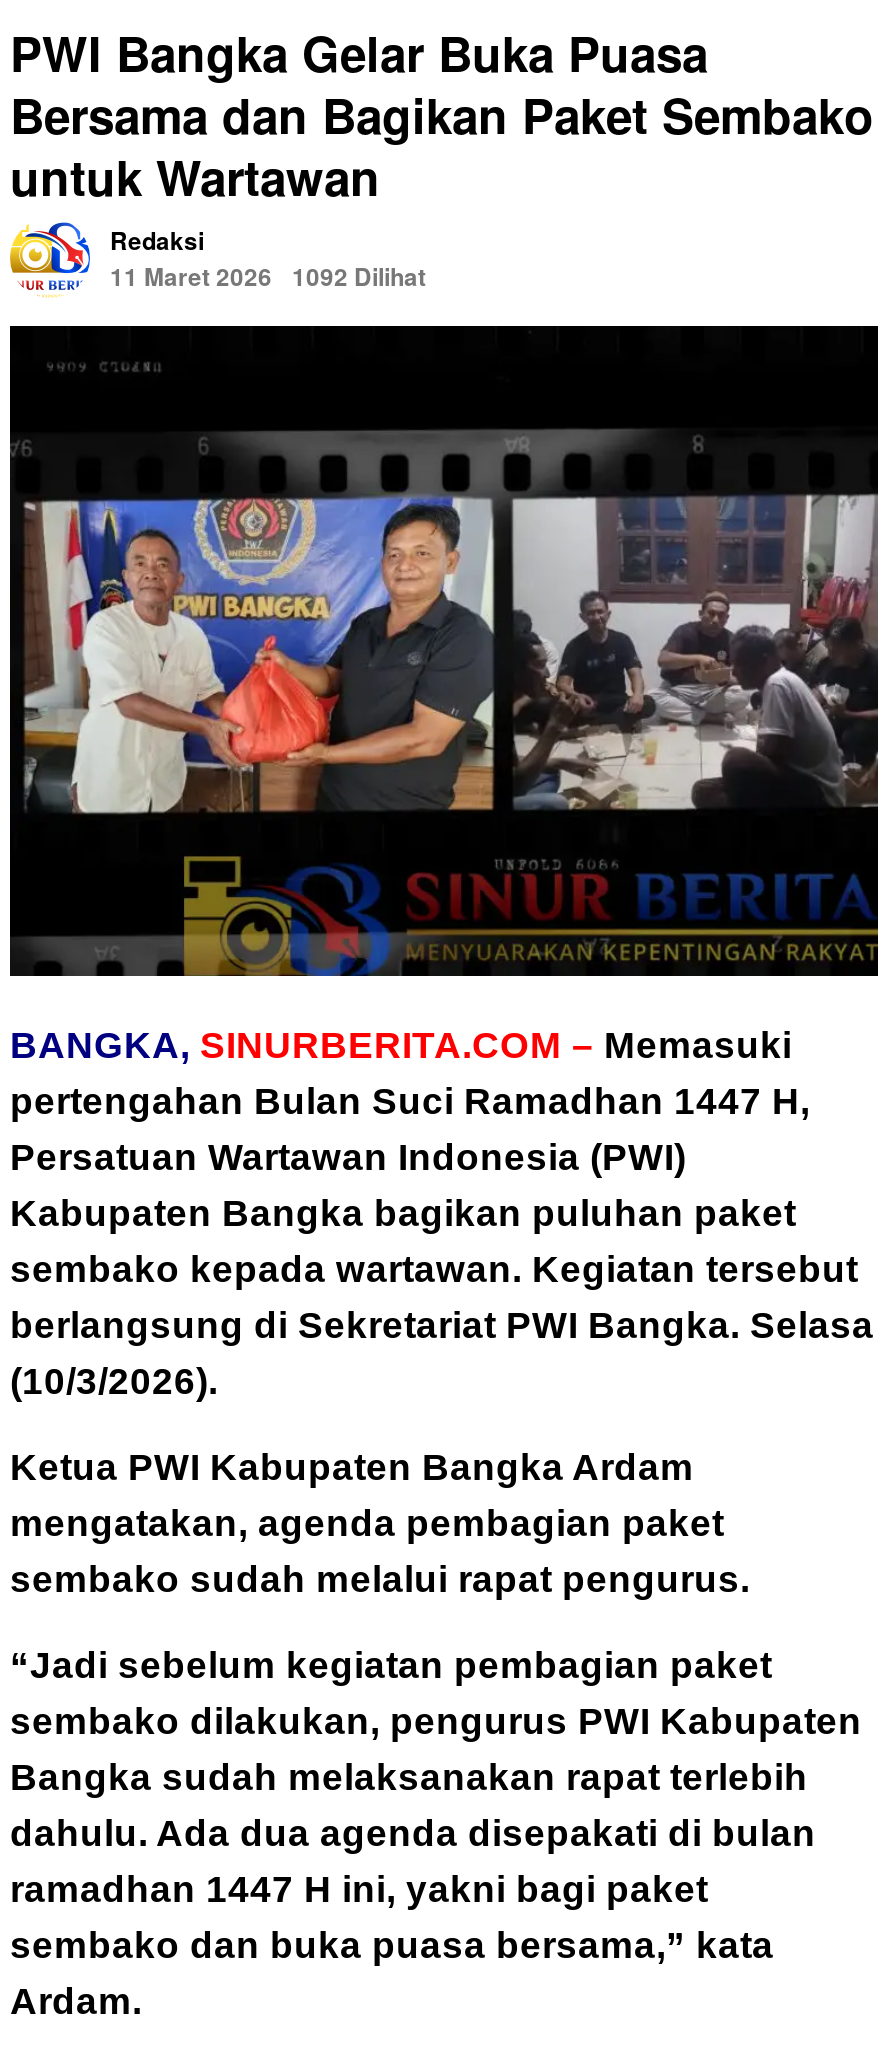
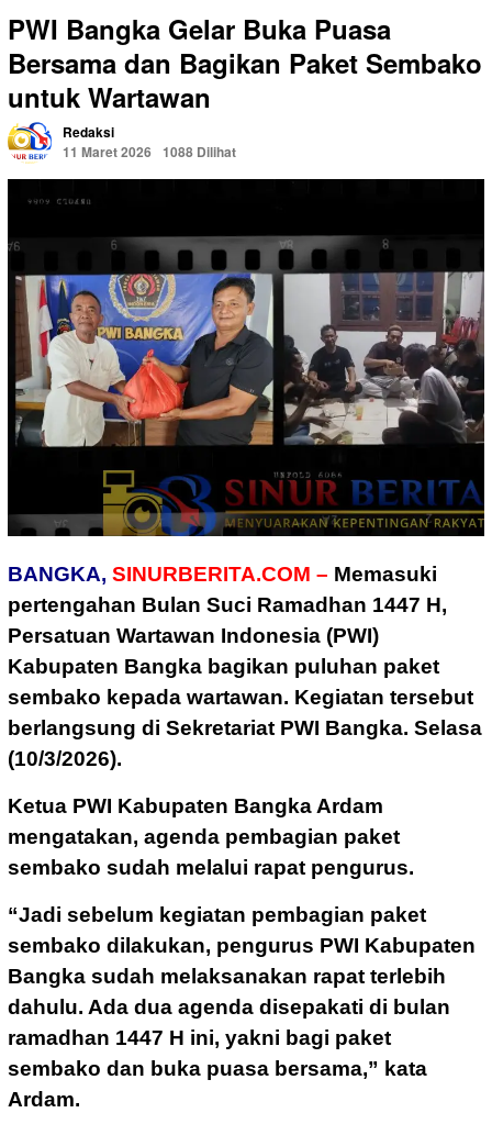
- 11 Maret 2026 1092 Dilihat
+ 11 Maret 2026 1088 Dilihat
